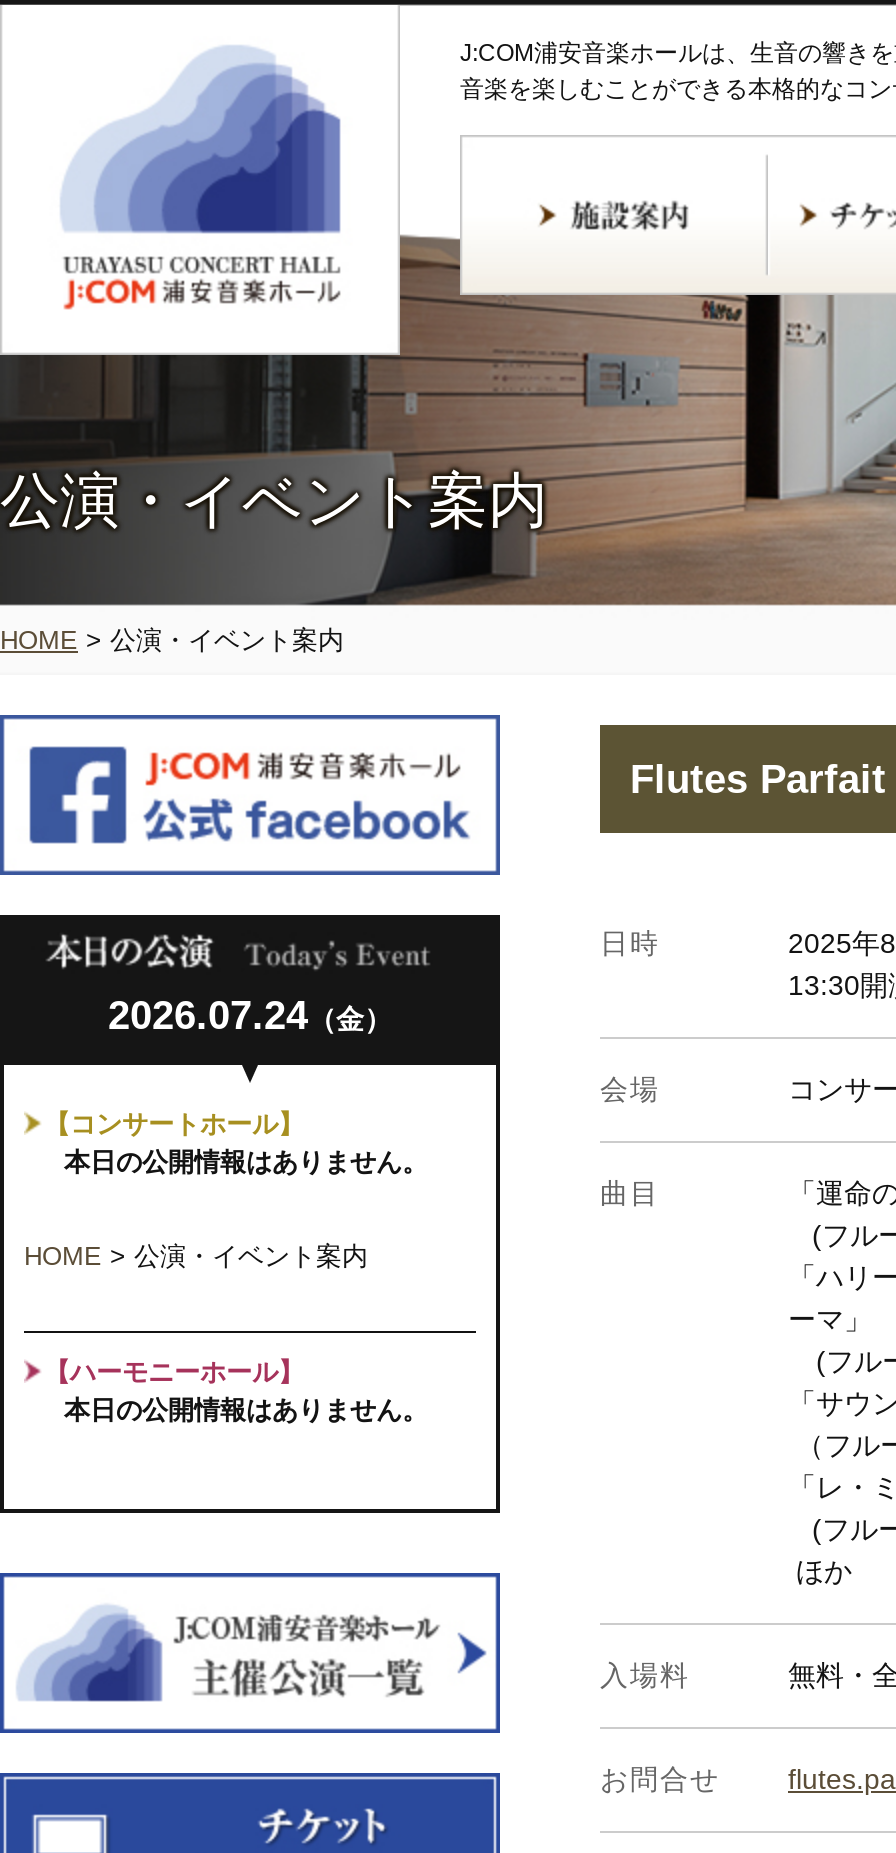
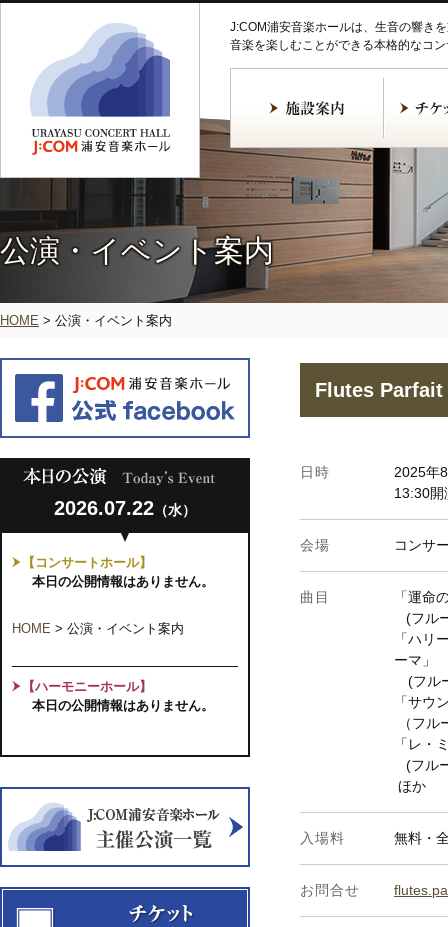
- 2026.07.24（金）
+ 2026.07.22（水）
